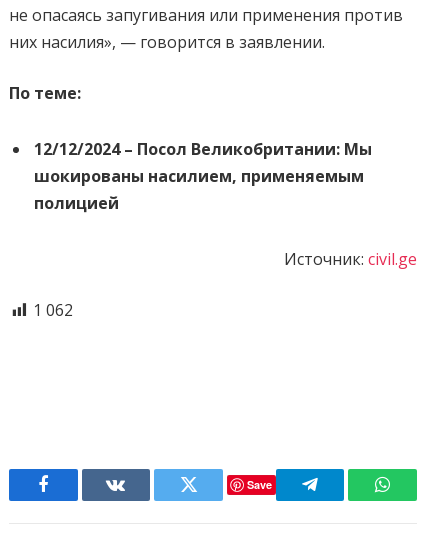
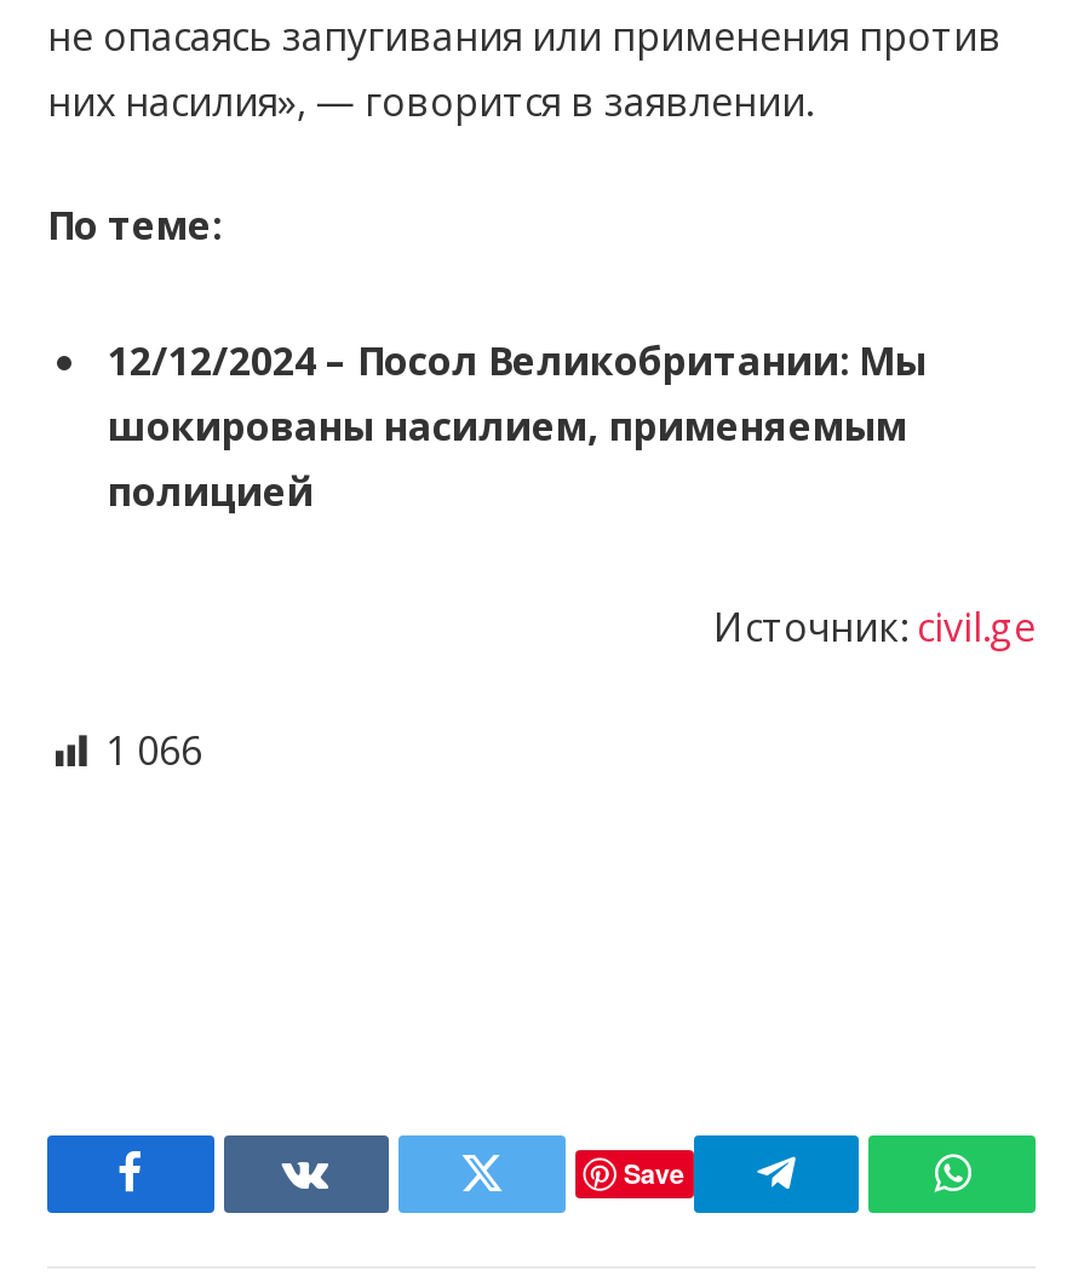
- 1 062
+ 1 066
